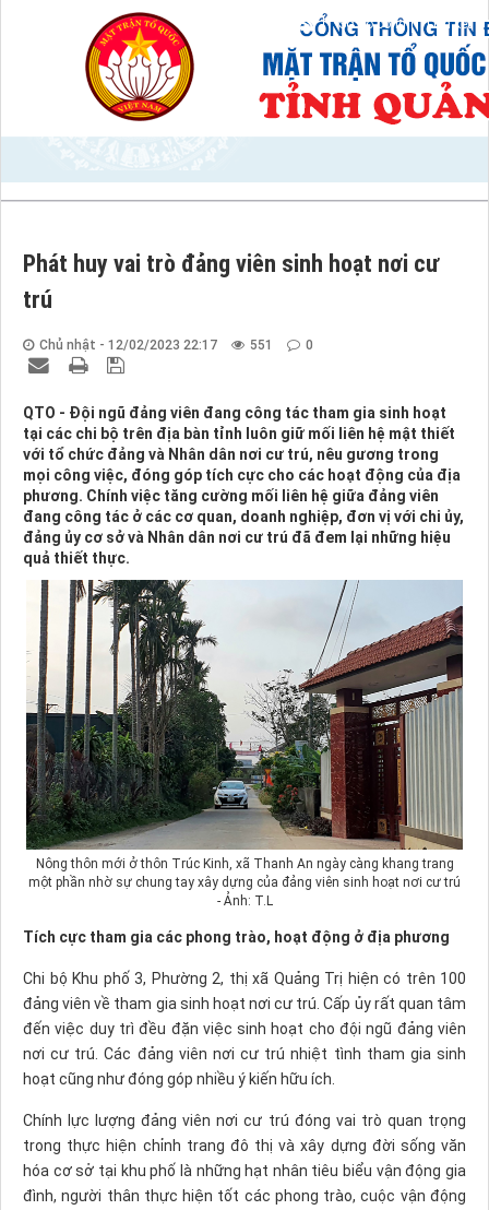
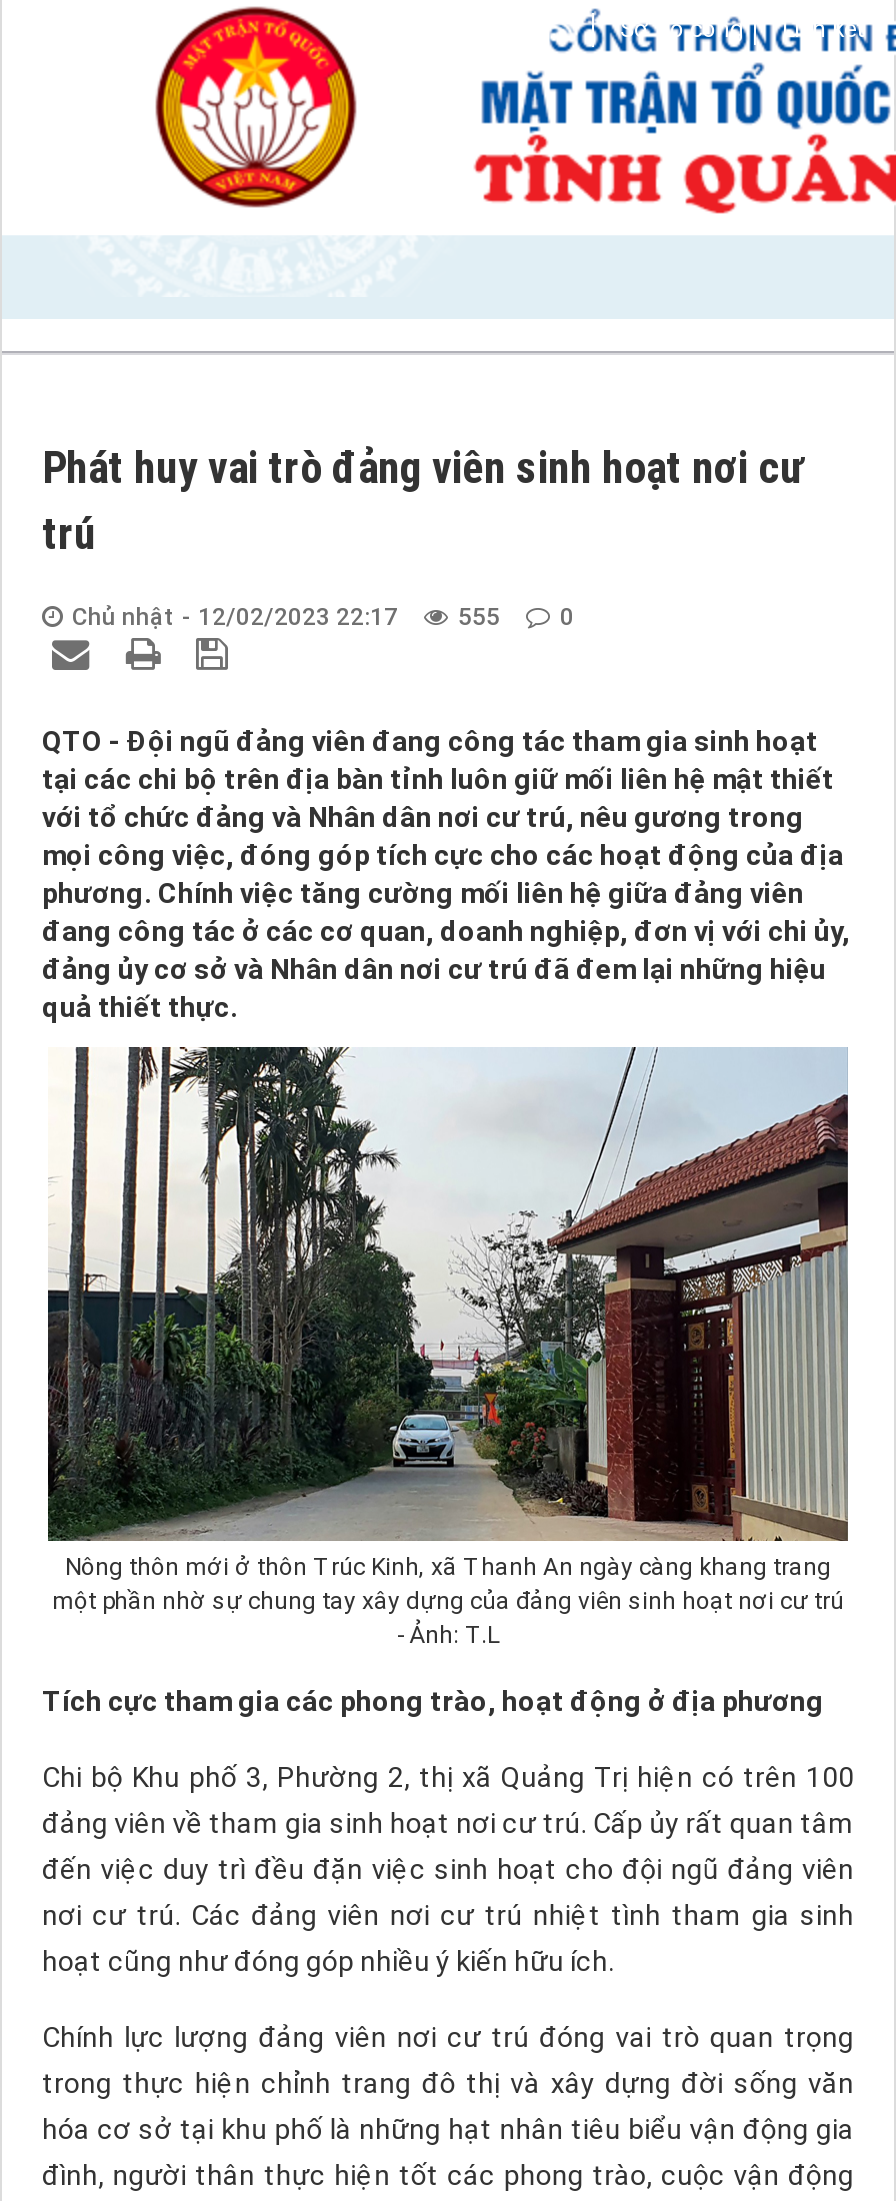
- 551
+ 555
